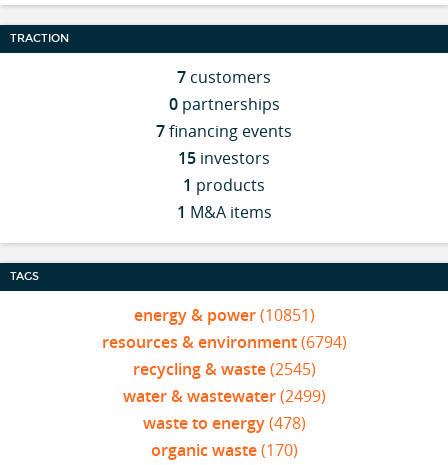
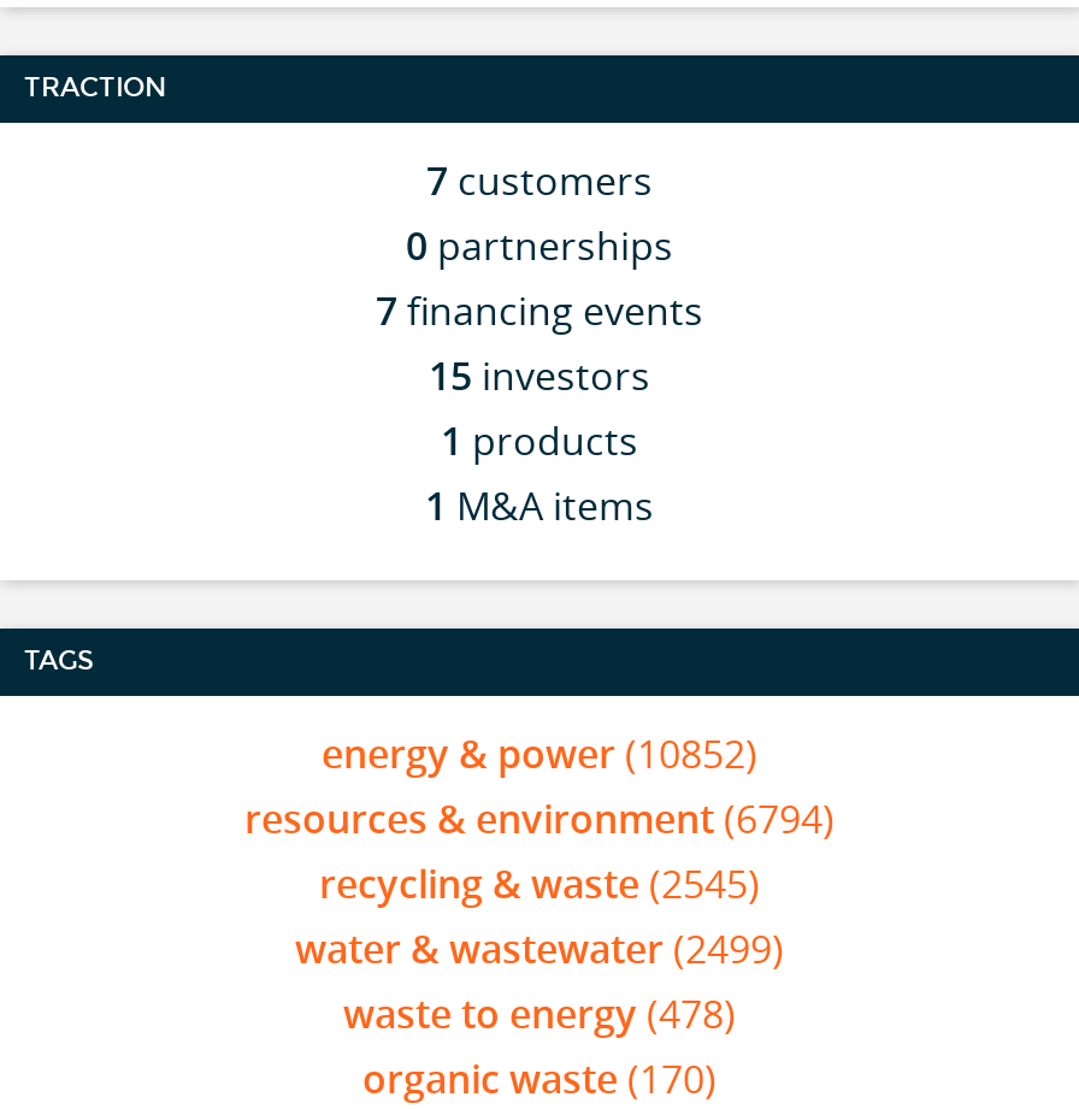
- energy & power (10851)
+ energy & power (10852)
